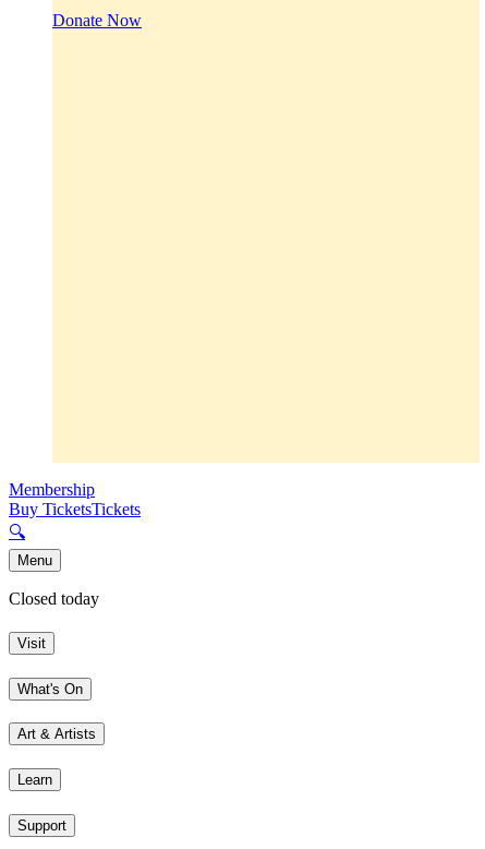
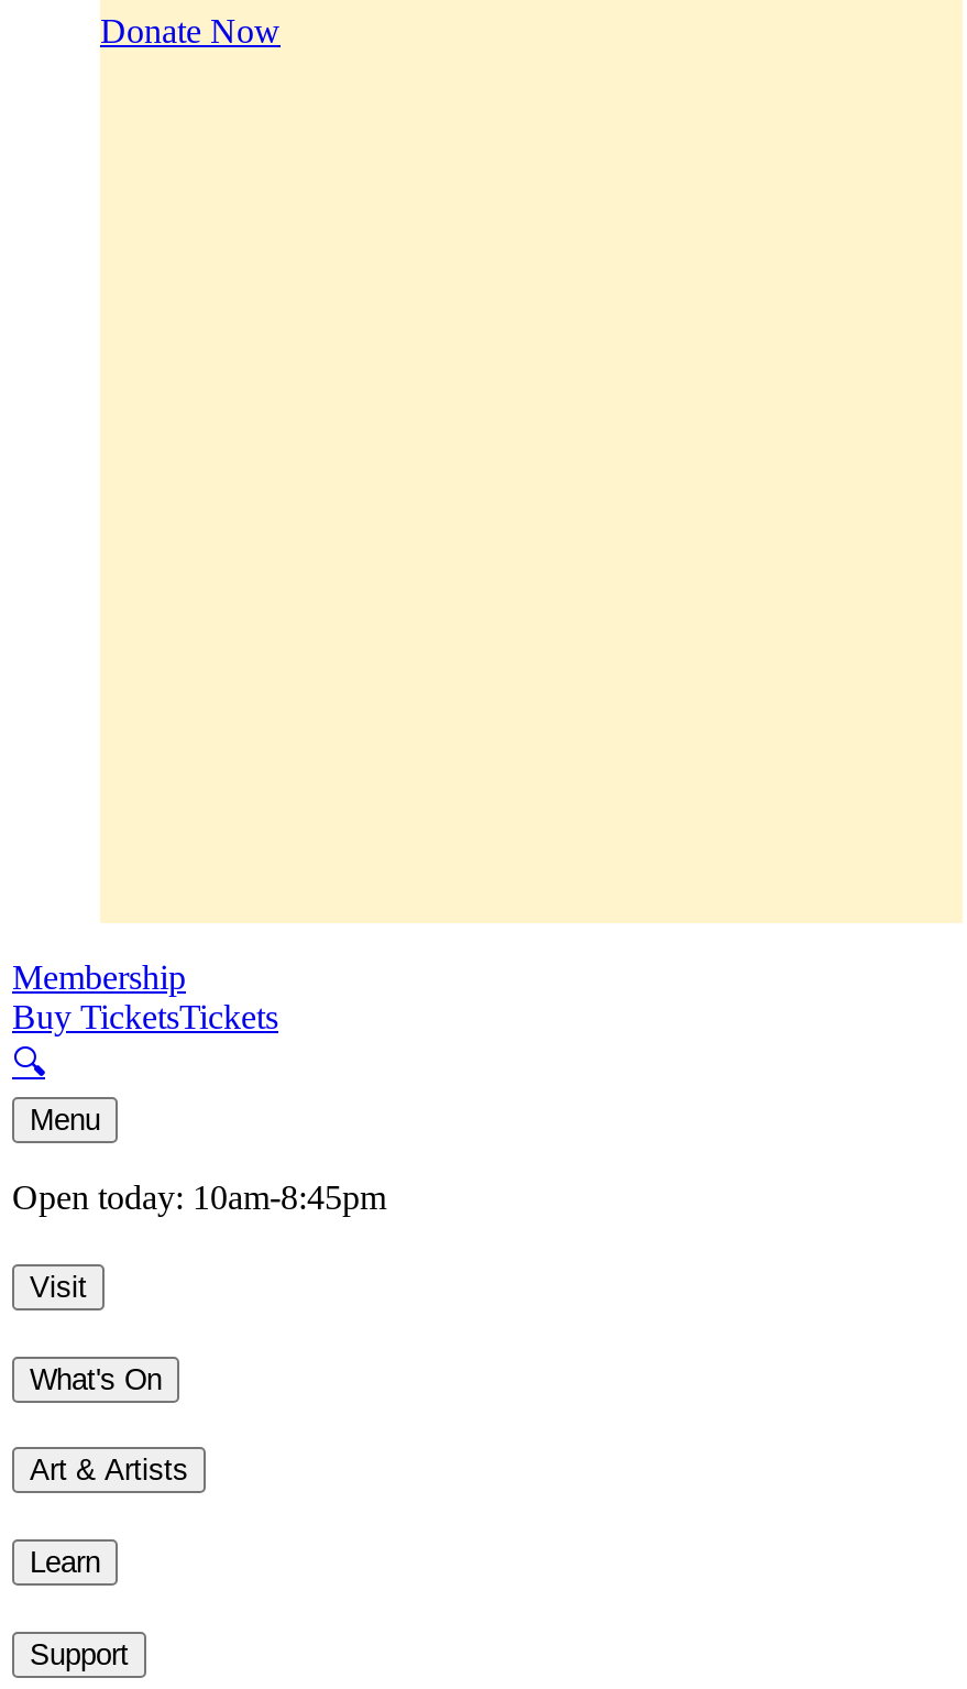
- Closed today
+ Open today: 10am-8:45pm
